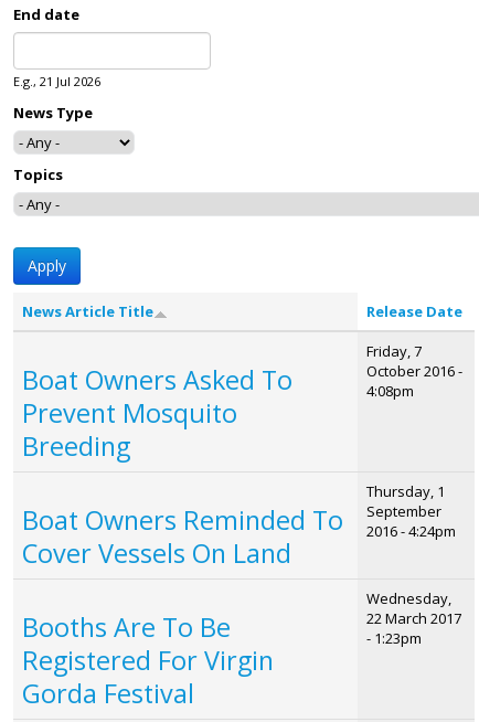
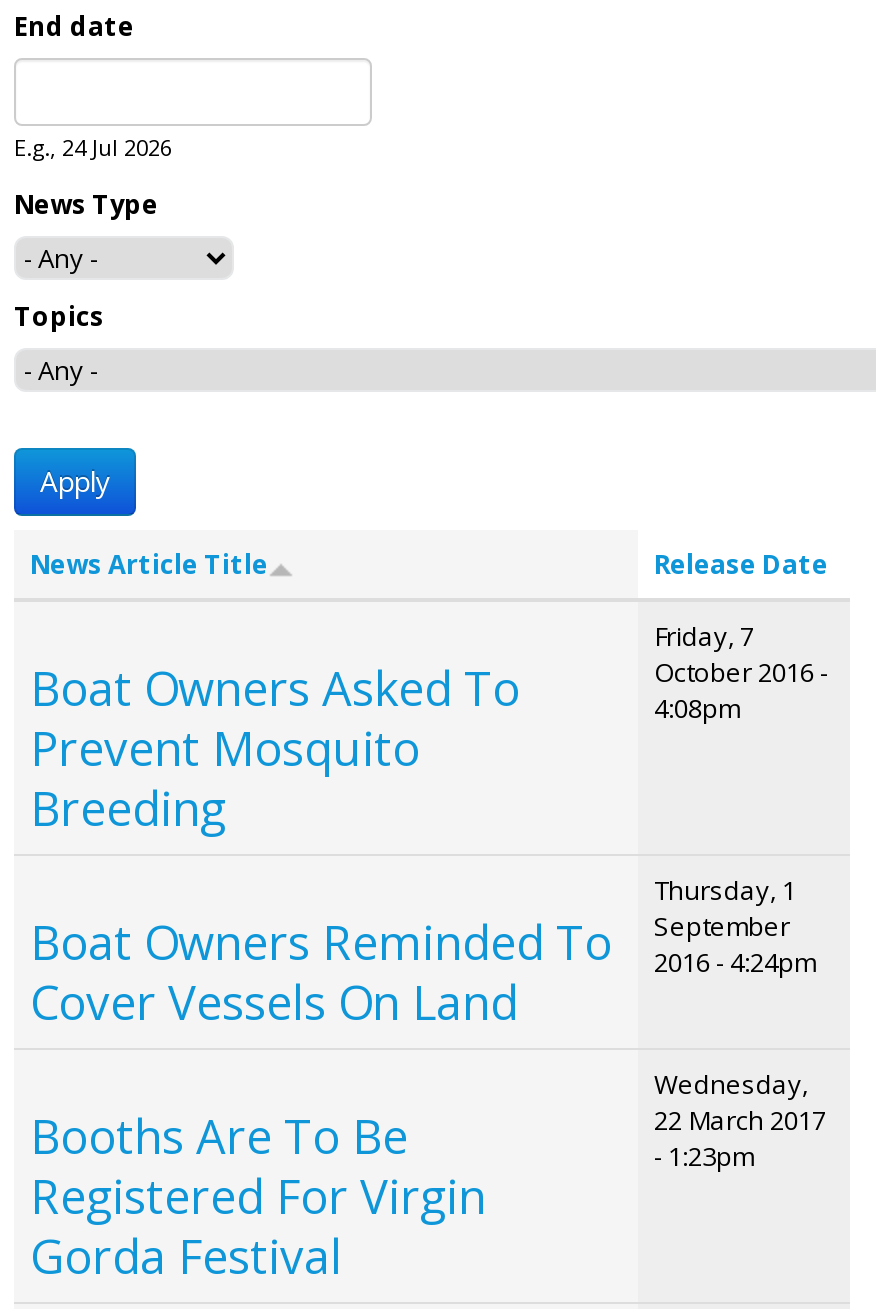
- E.g., 21 Jul 2026
+ E.g., 24 Jul 2026
